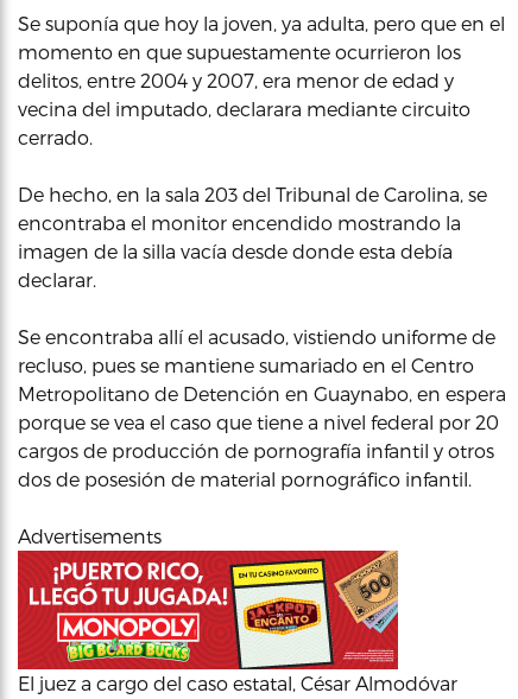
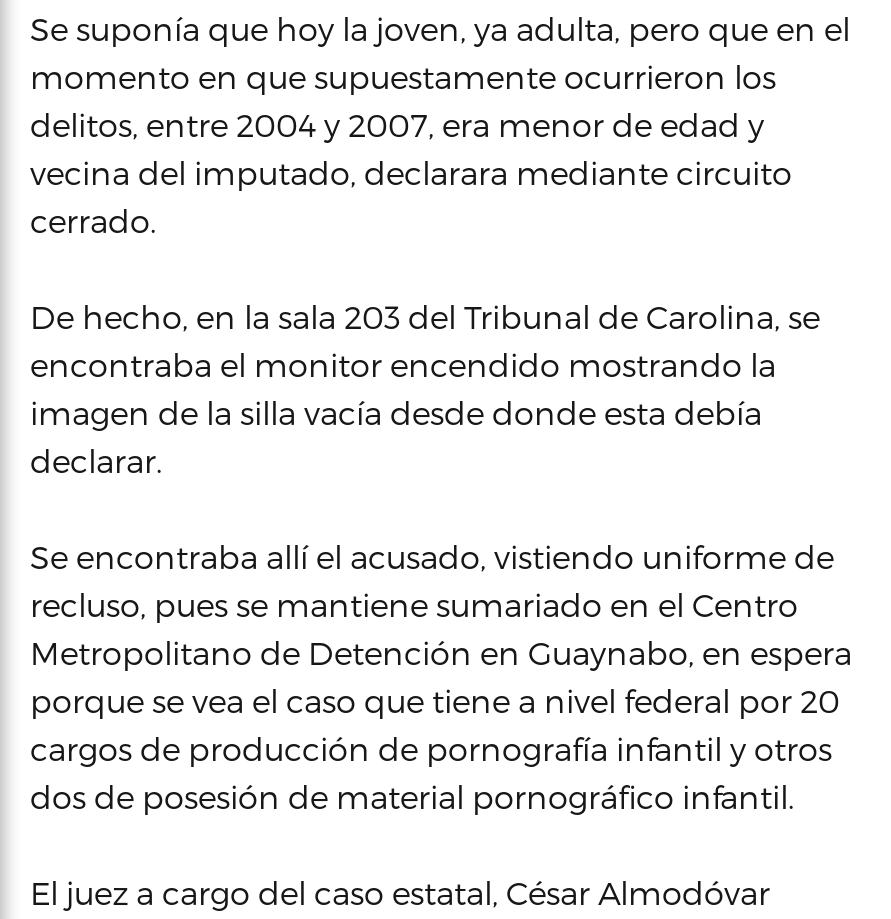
- Advertisements

- [image]
